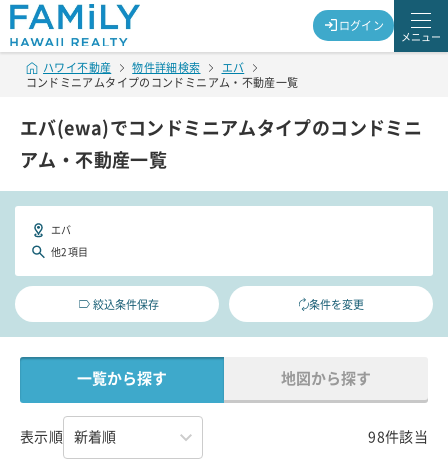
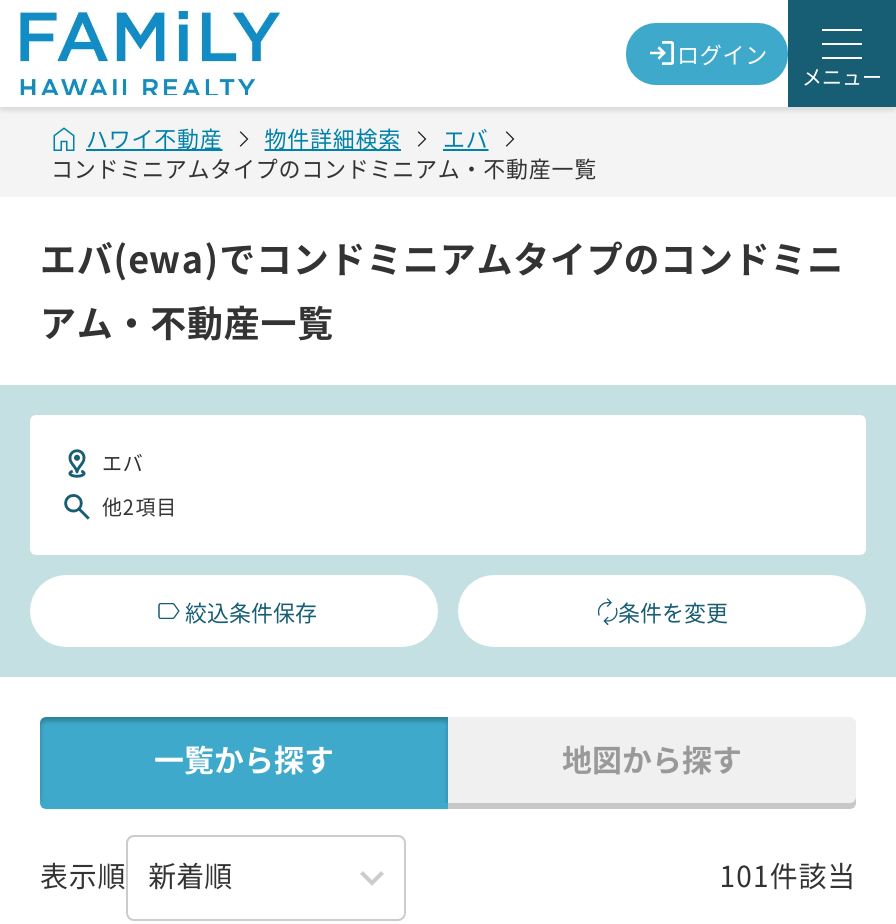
- 98件該当
+ 101件該当
